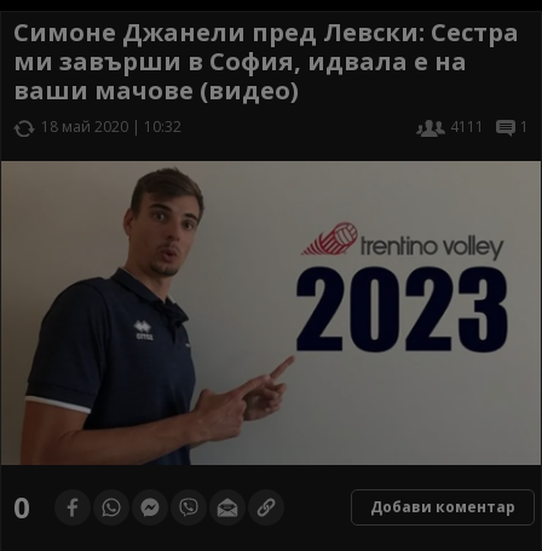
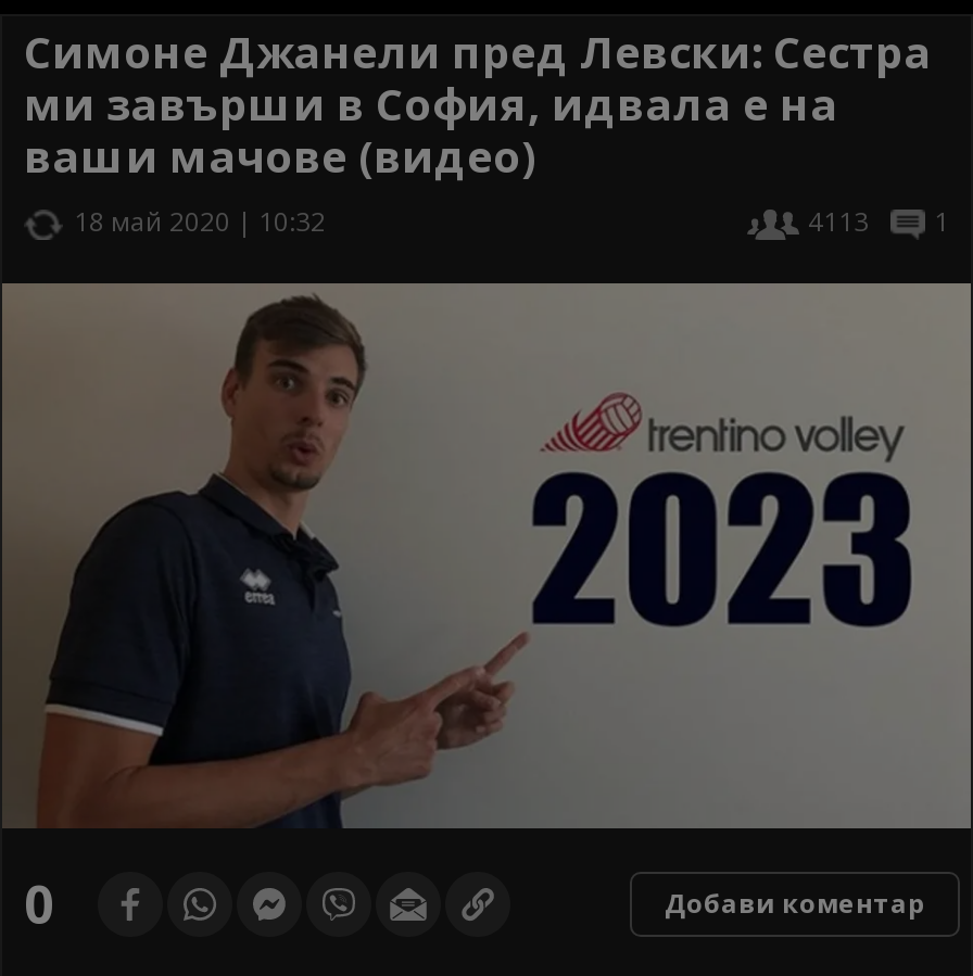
- 4111 1
+ 4113 1
